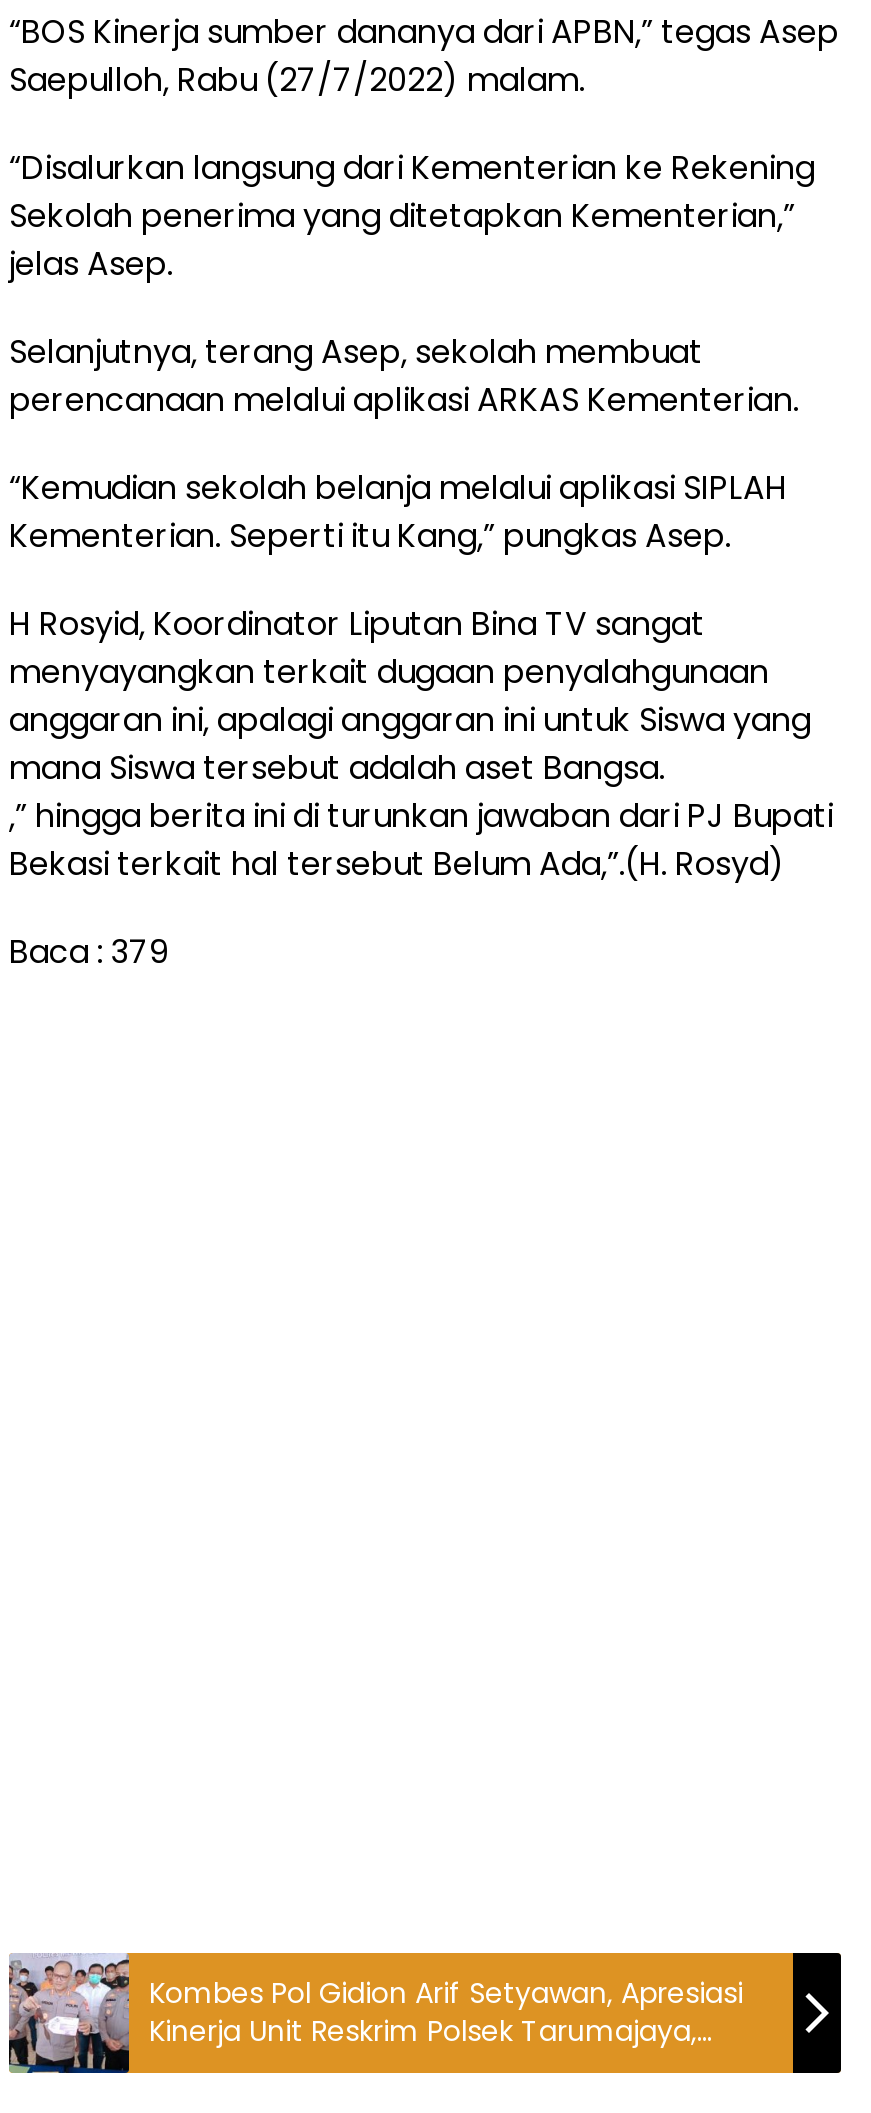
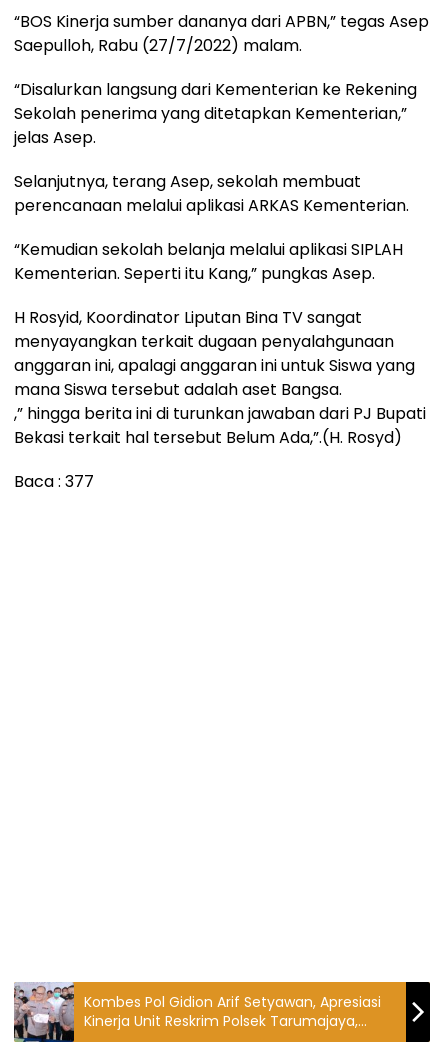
- Baca : 379
+ Baca : 377
